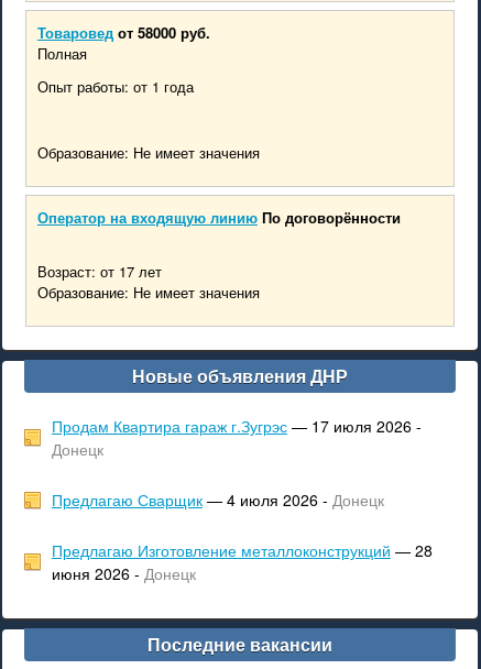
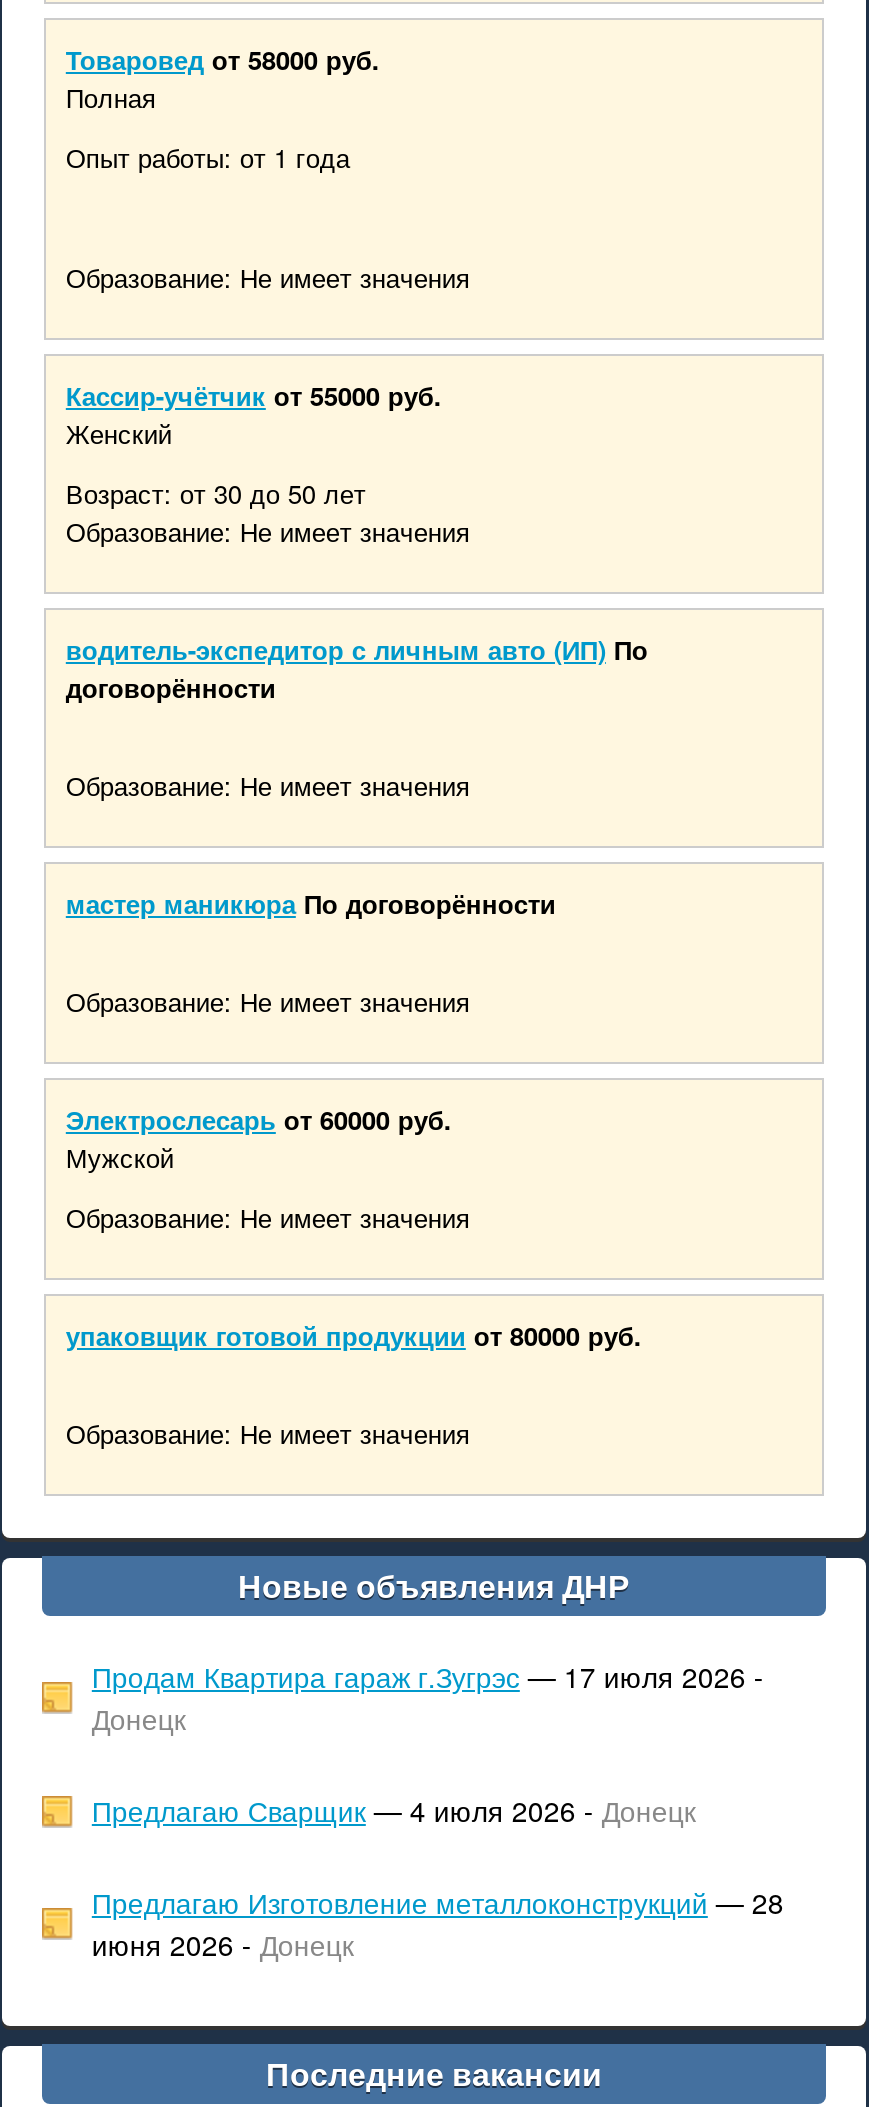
- Оператор на входящую линию По договорённости
- Возраст: от 17 лет
+ Кассир-учётчик от 55000 руб.
+ Женский
+ Возраст: от 30 до 50 лет
+ Образование: Не имеет значения
+ водитель-экспедитор с личным авто (ИП) По
+ договорённости
+ Образование: Не имеет значения
+ мастер маникюра По договорённости
+ Образование: Не имеет значения
+ Электрослесарь от 60000 руб.
+ Мужской
+ Образование: Не имеет значения
+ упаковщик готовой продукции от 80000 руб.
